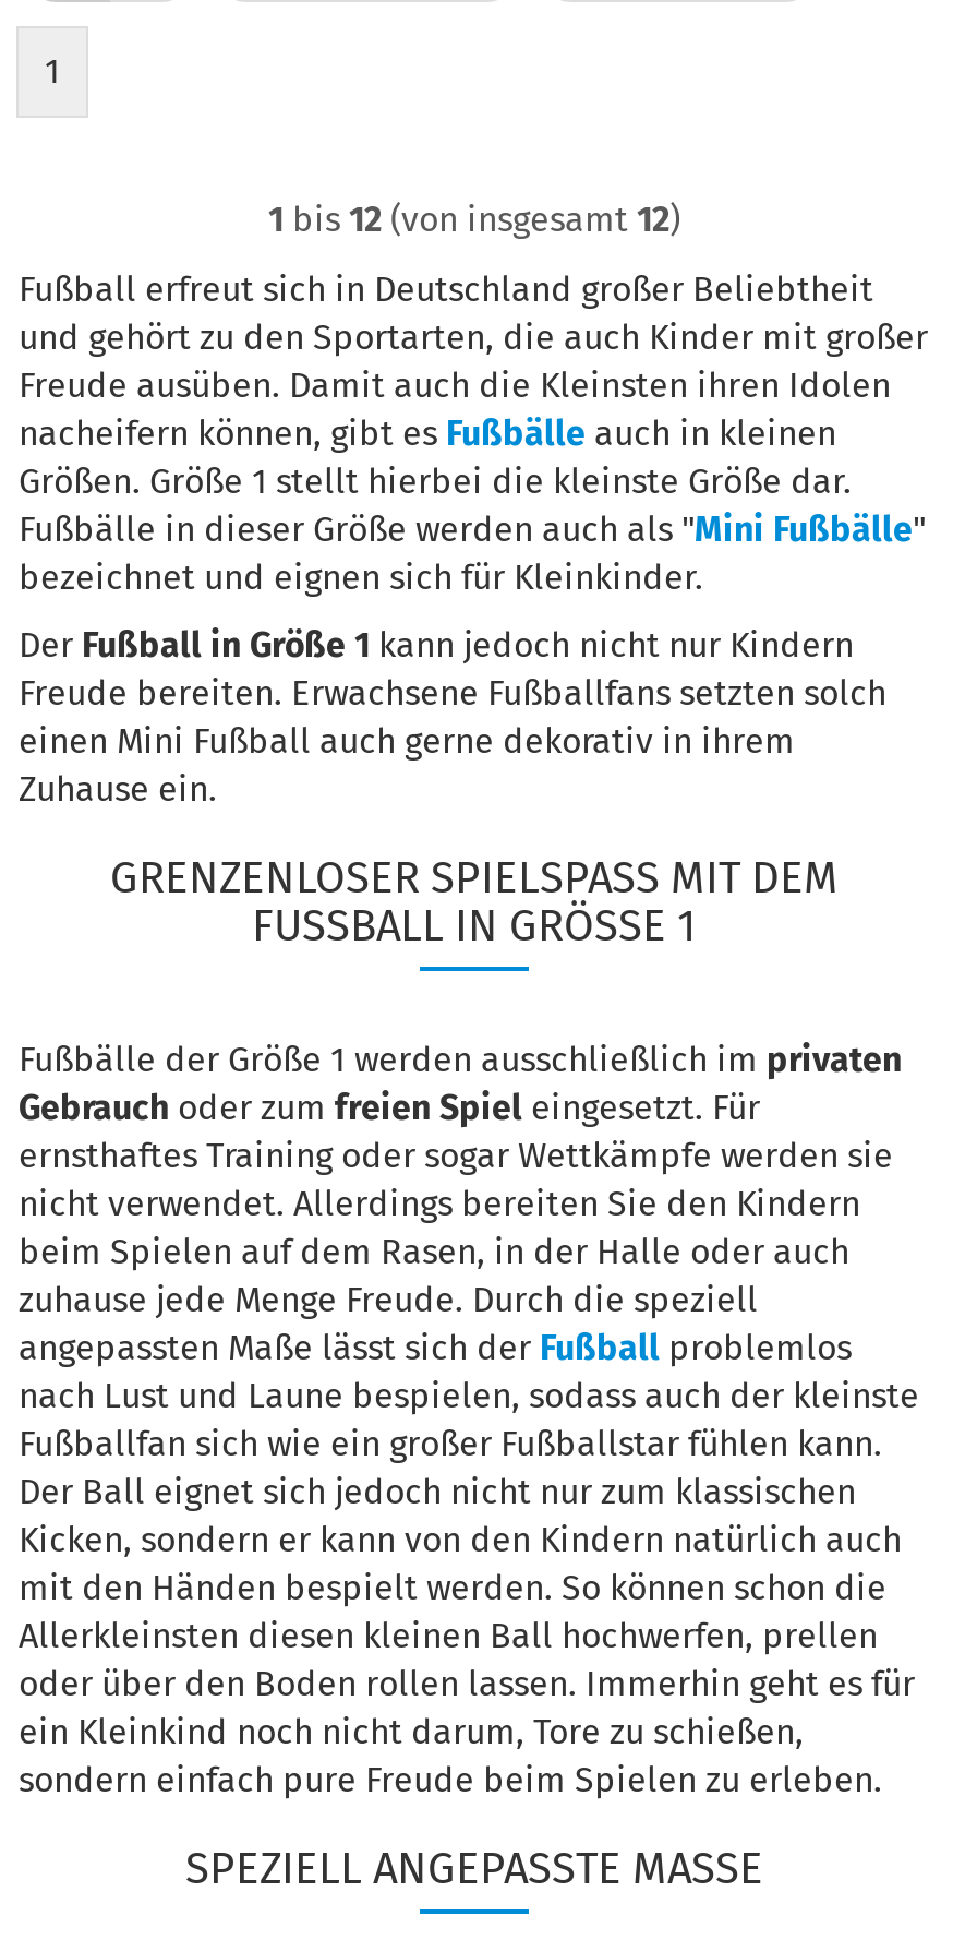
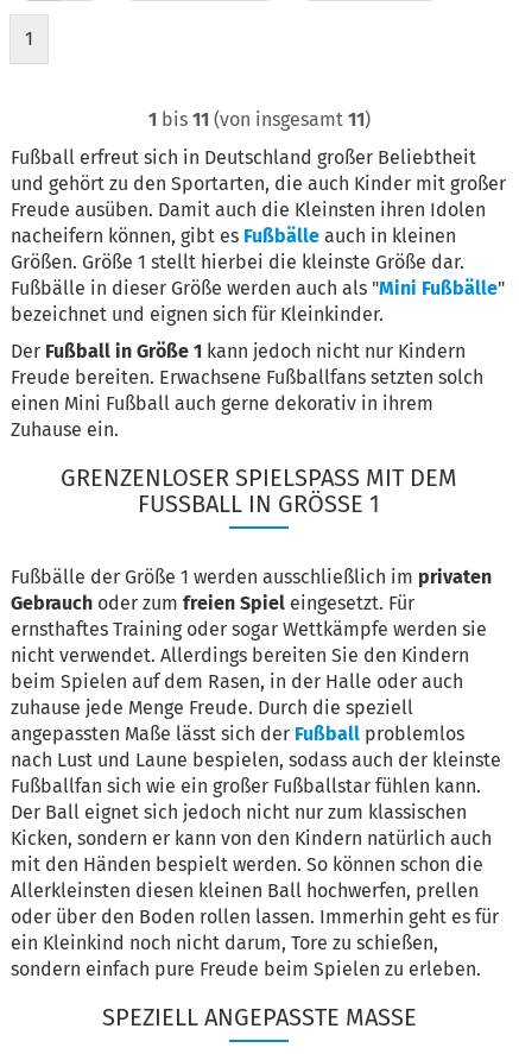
- 1 bis 12 (von insgesamt 12)
+ 1 bis 11 (von insgesamt 11)
